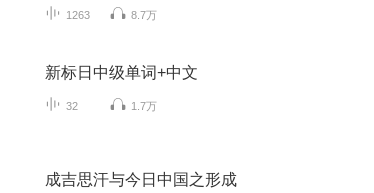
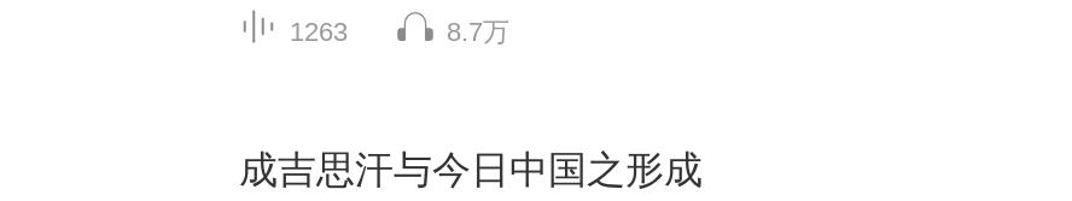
- 新标日中级单词+中文
- 32
- 1.7万
